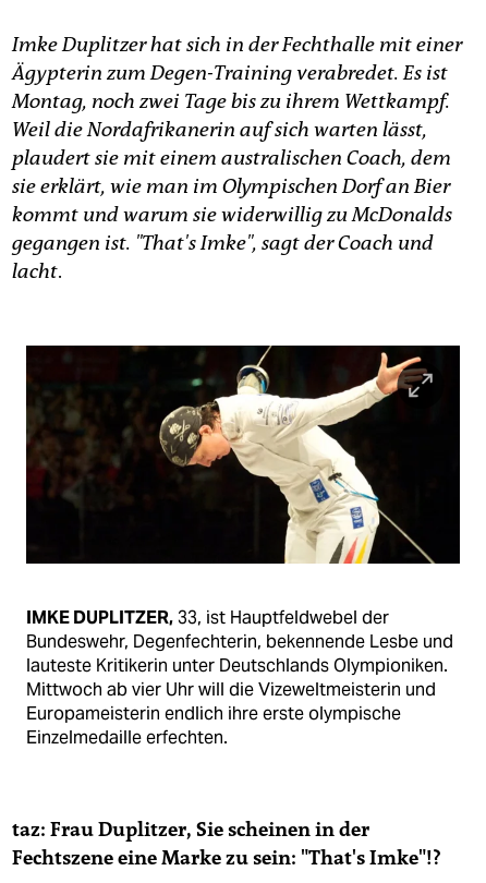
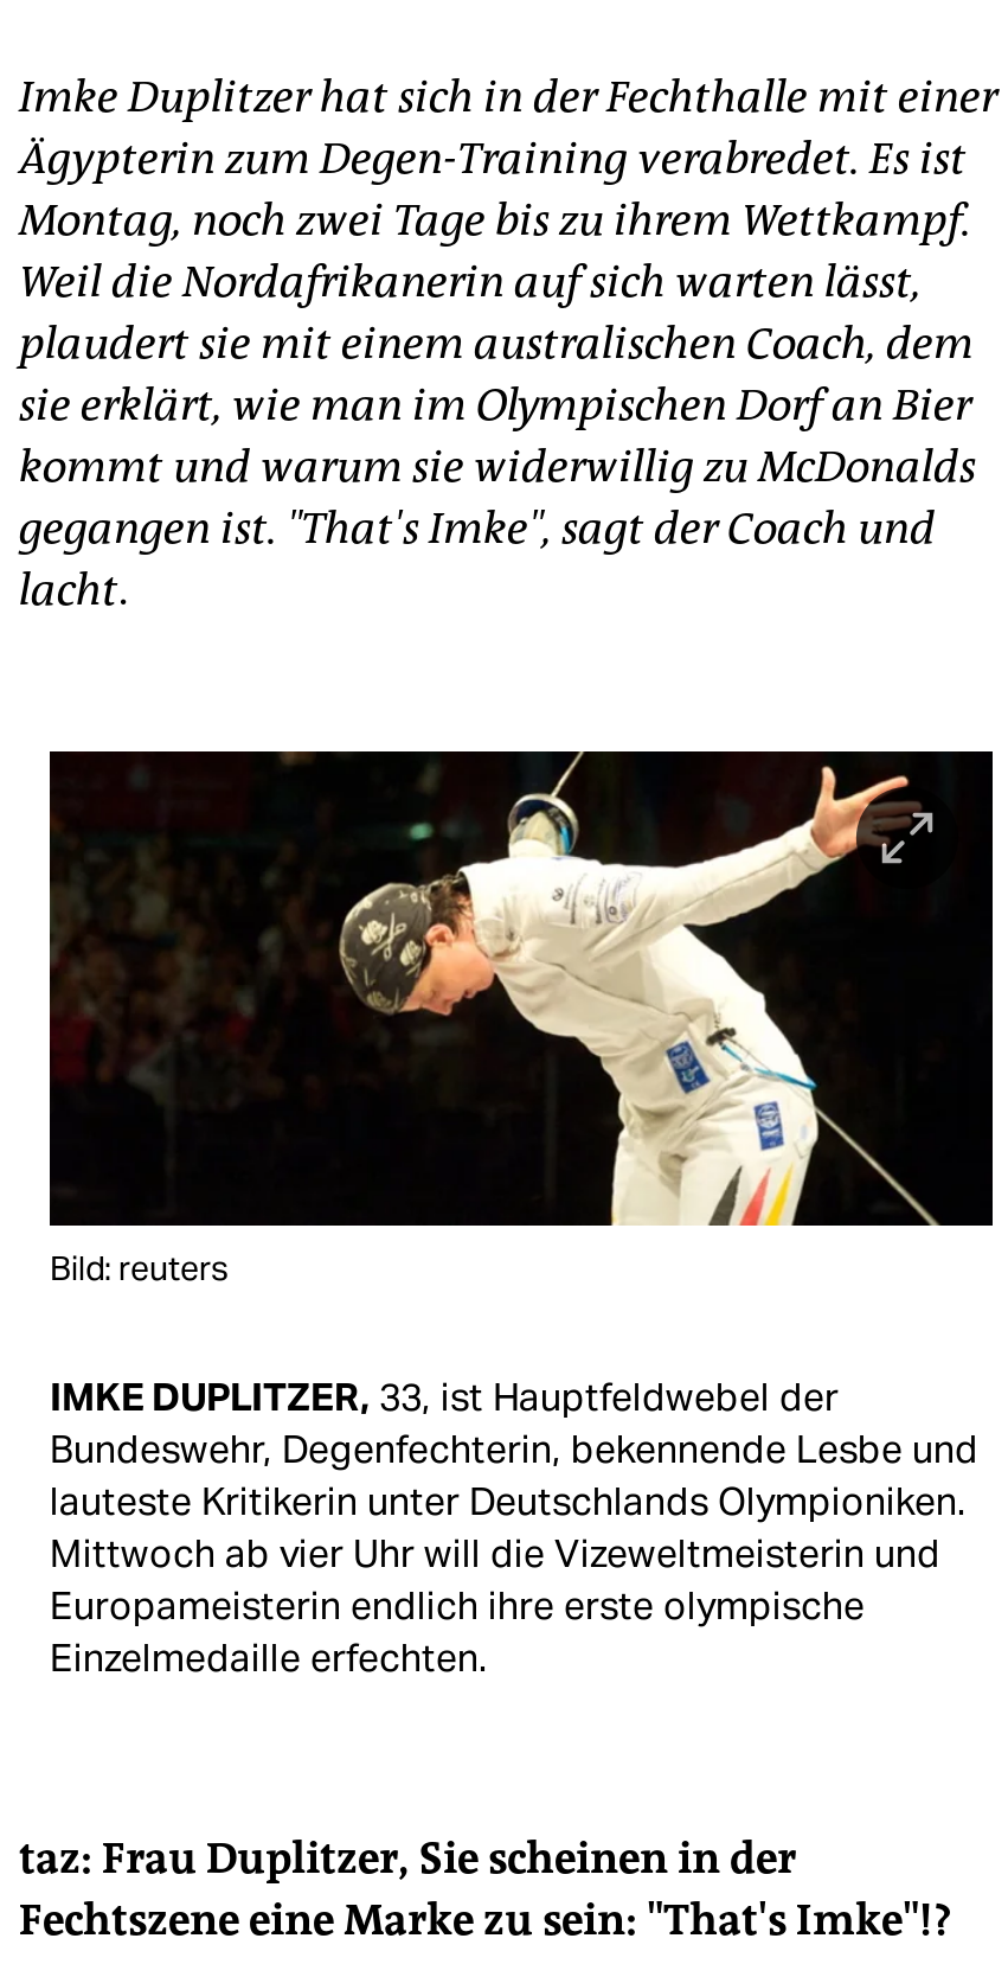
+ Bild: reuters
